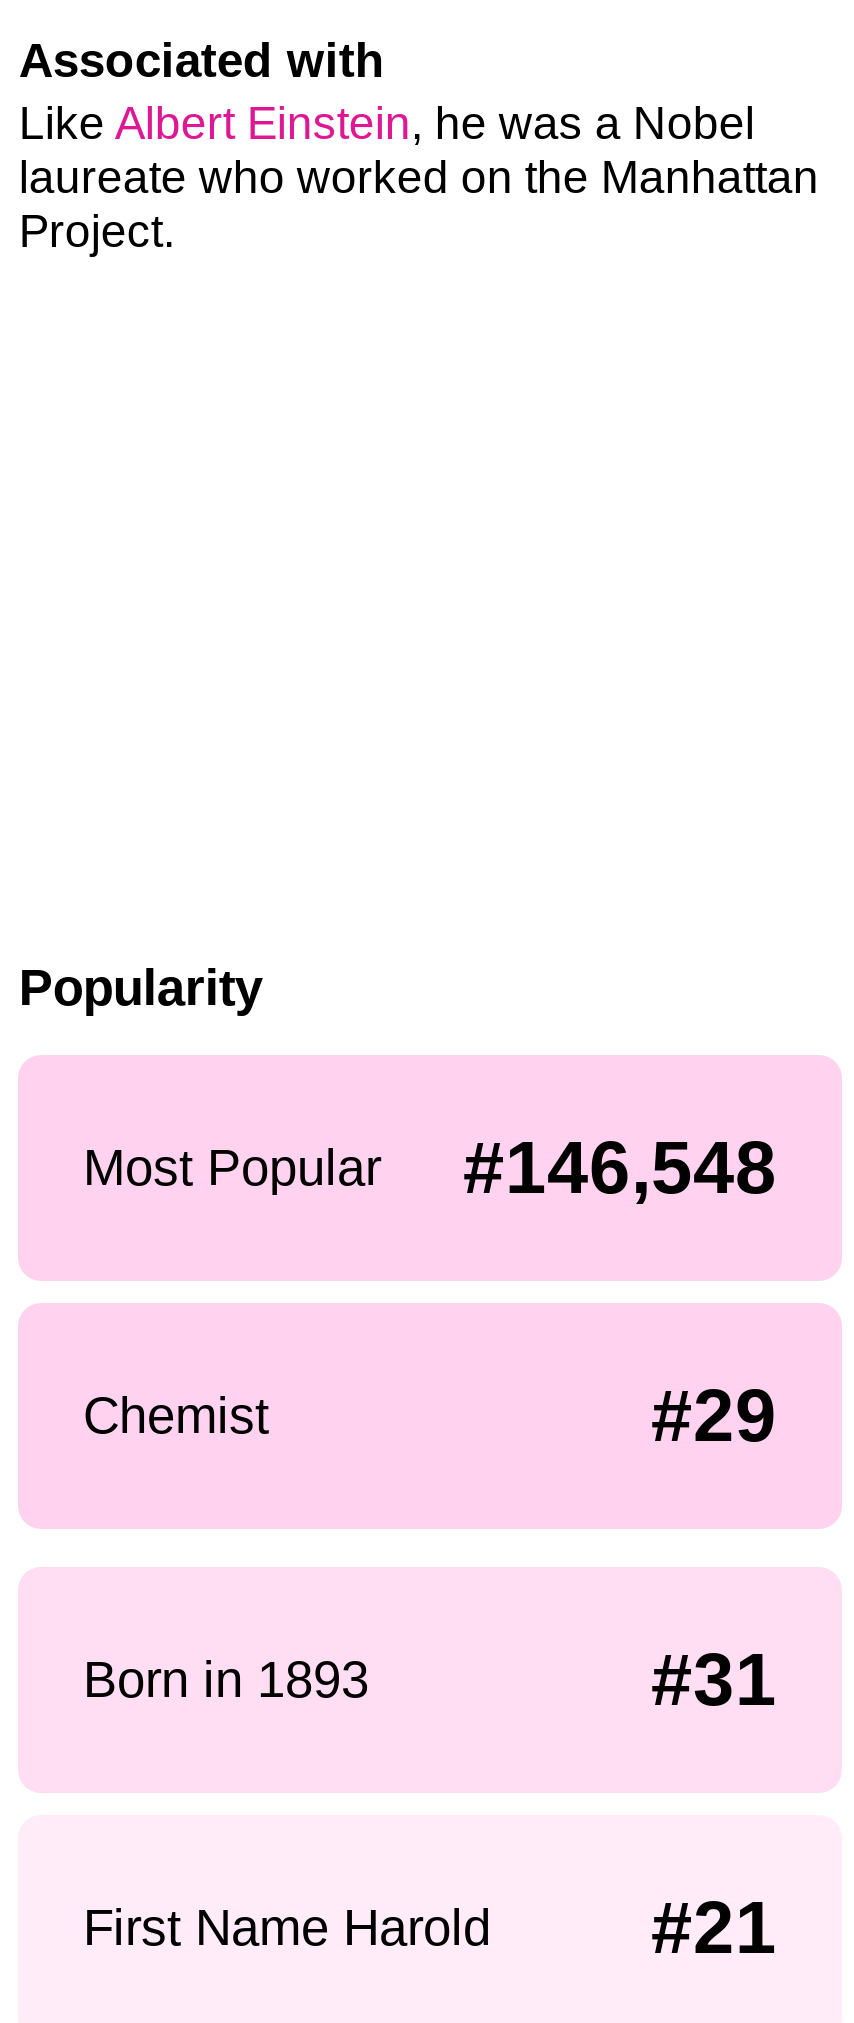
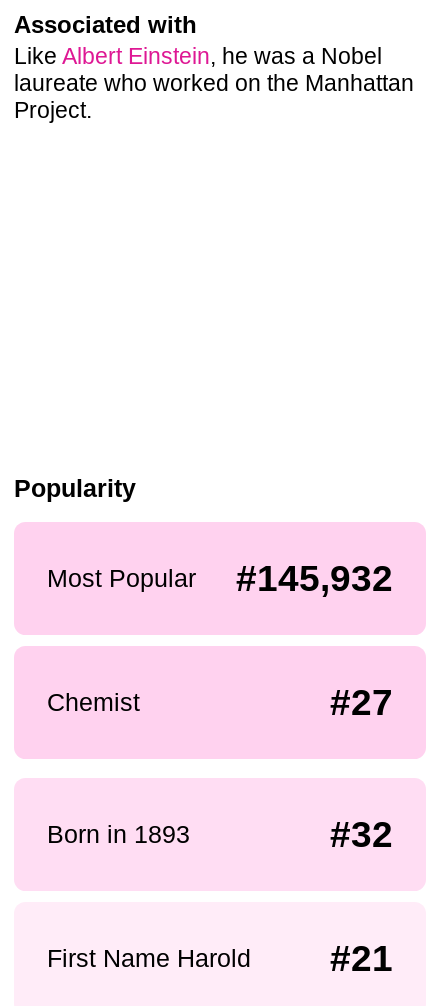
- Most Popular #146,548
+ Most Popular #145,932

- #29
+ #27

- #31
+ #32
